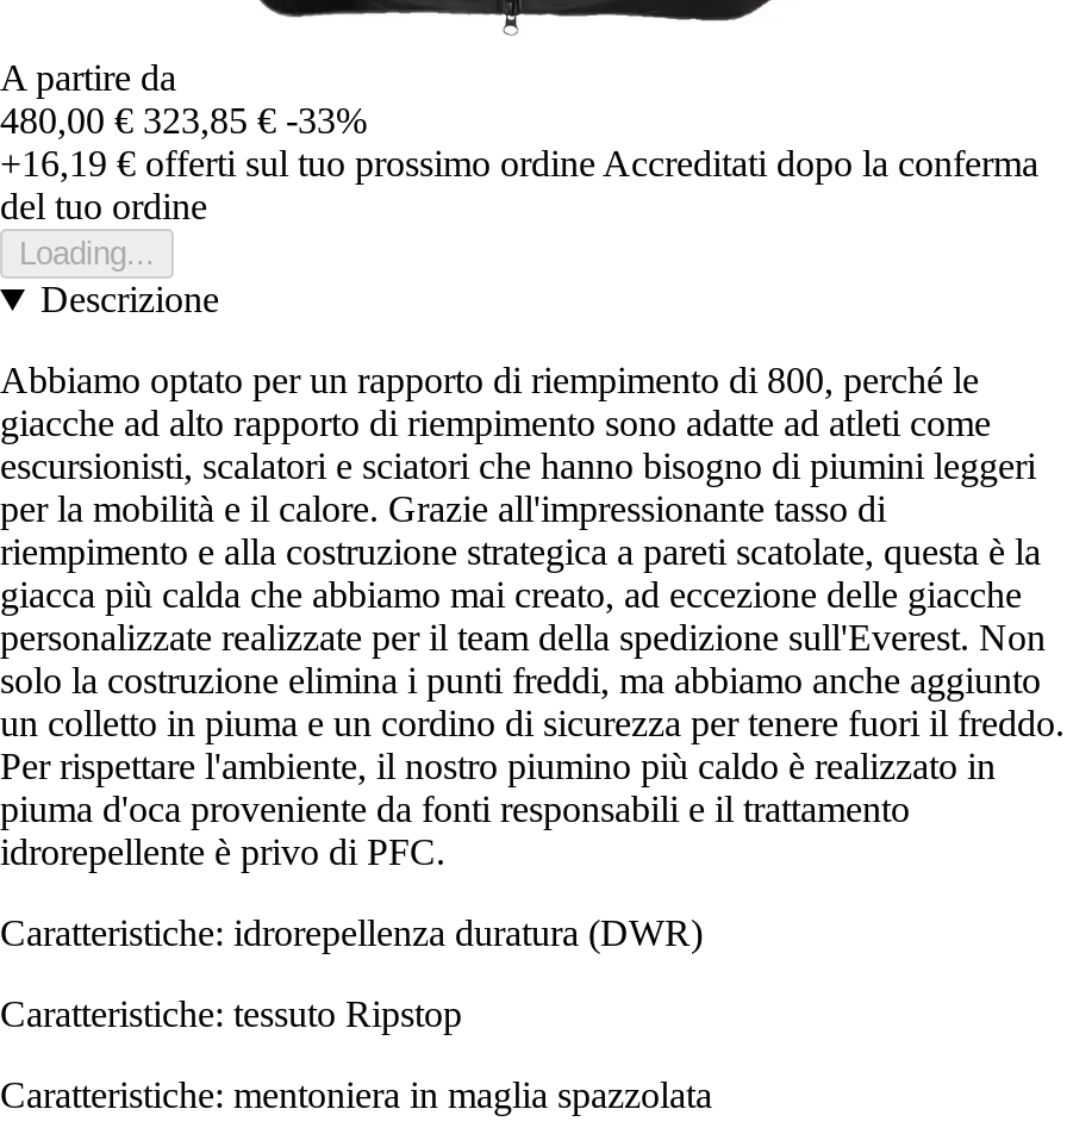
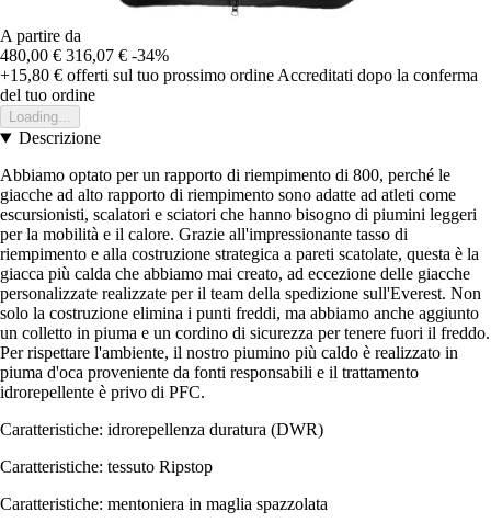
- 480,00 € 323,85 € -33%
+ 480,00 € 316,07 € -34%

- +16,19 €offerti sul tuo prossimo ordine Accreditati dopo la conferma
+ +15,80 €offerti sul tuo prossimo ordine Accreditati dopo la conferma
